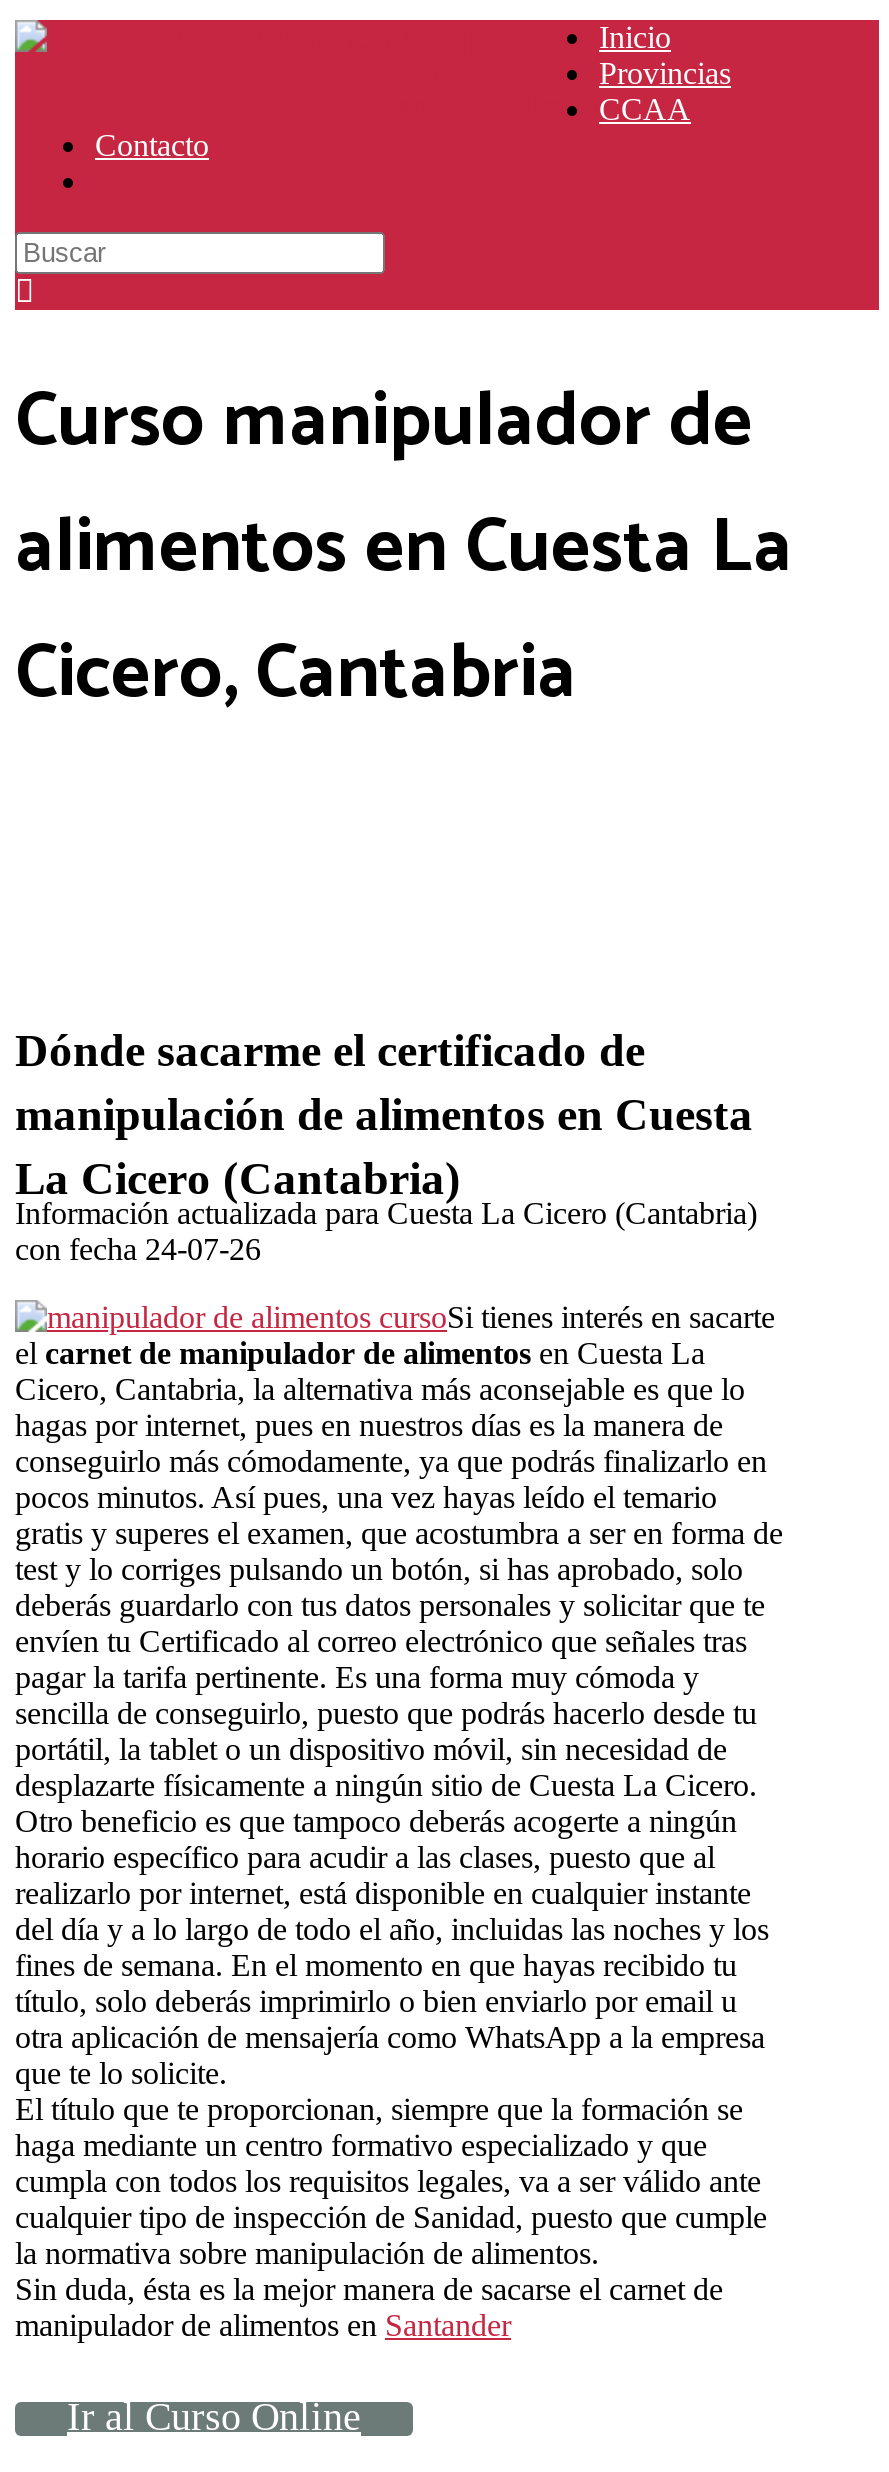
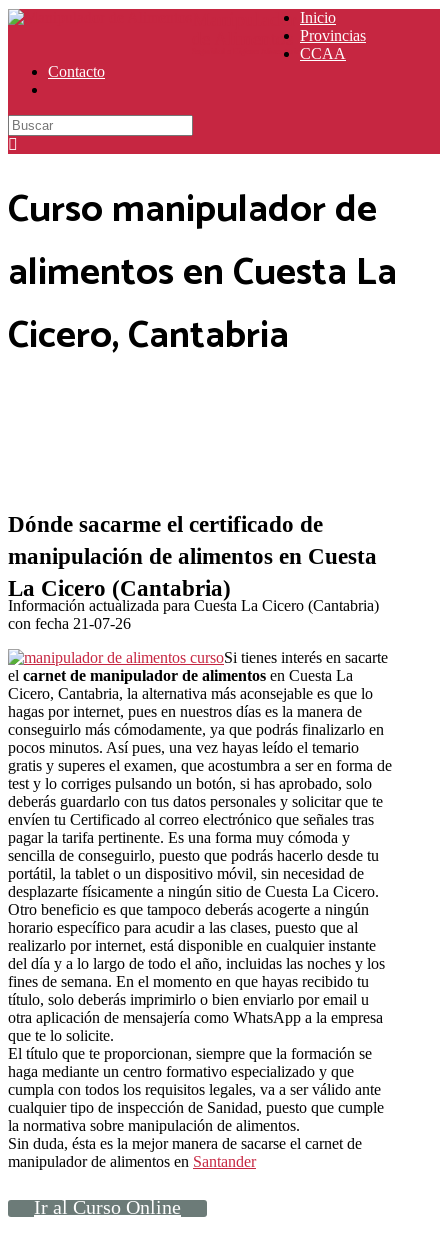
- con fecha 24-07-26
+ con fecha 21-07-26
